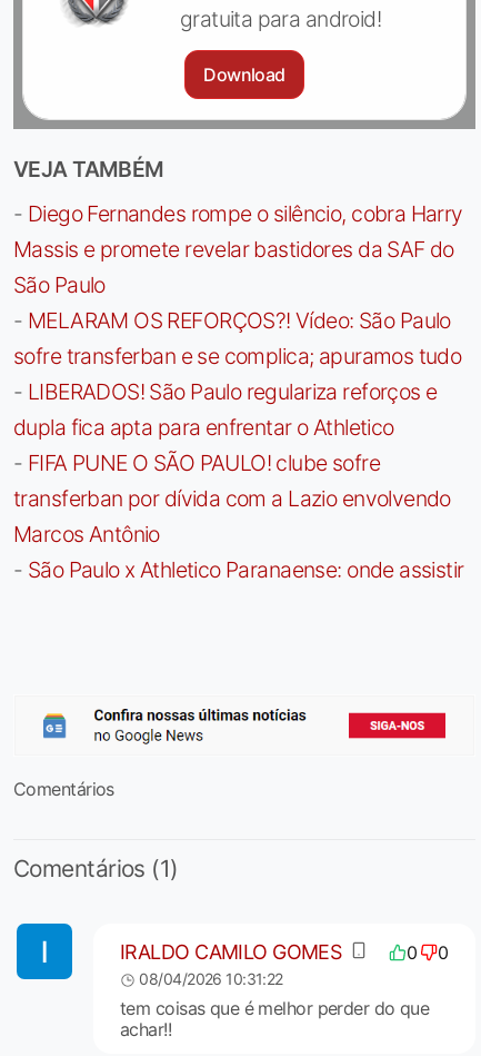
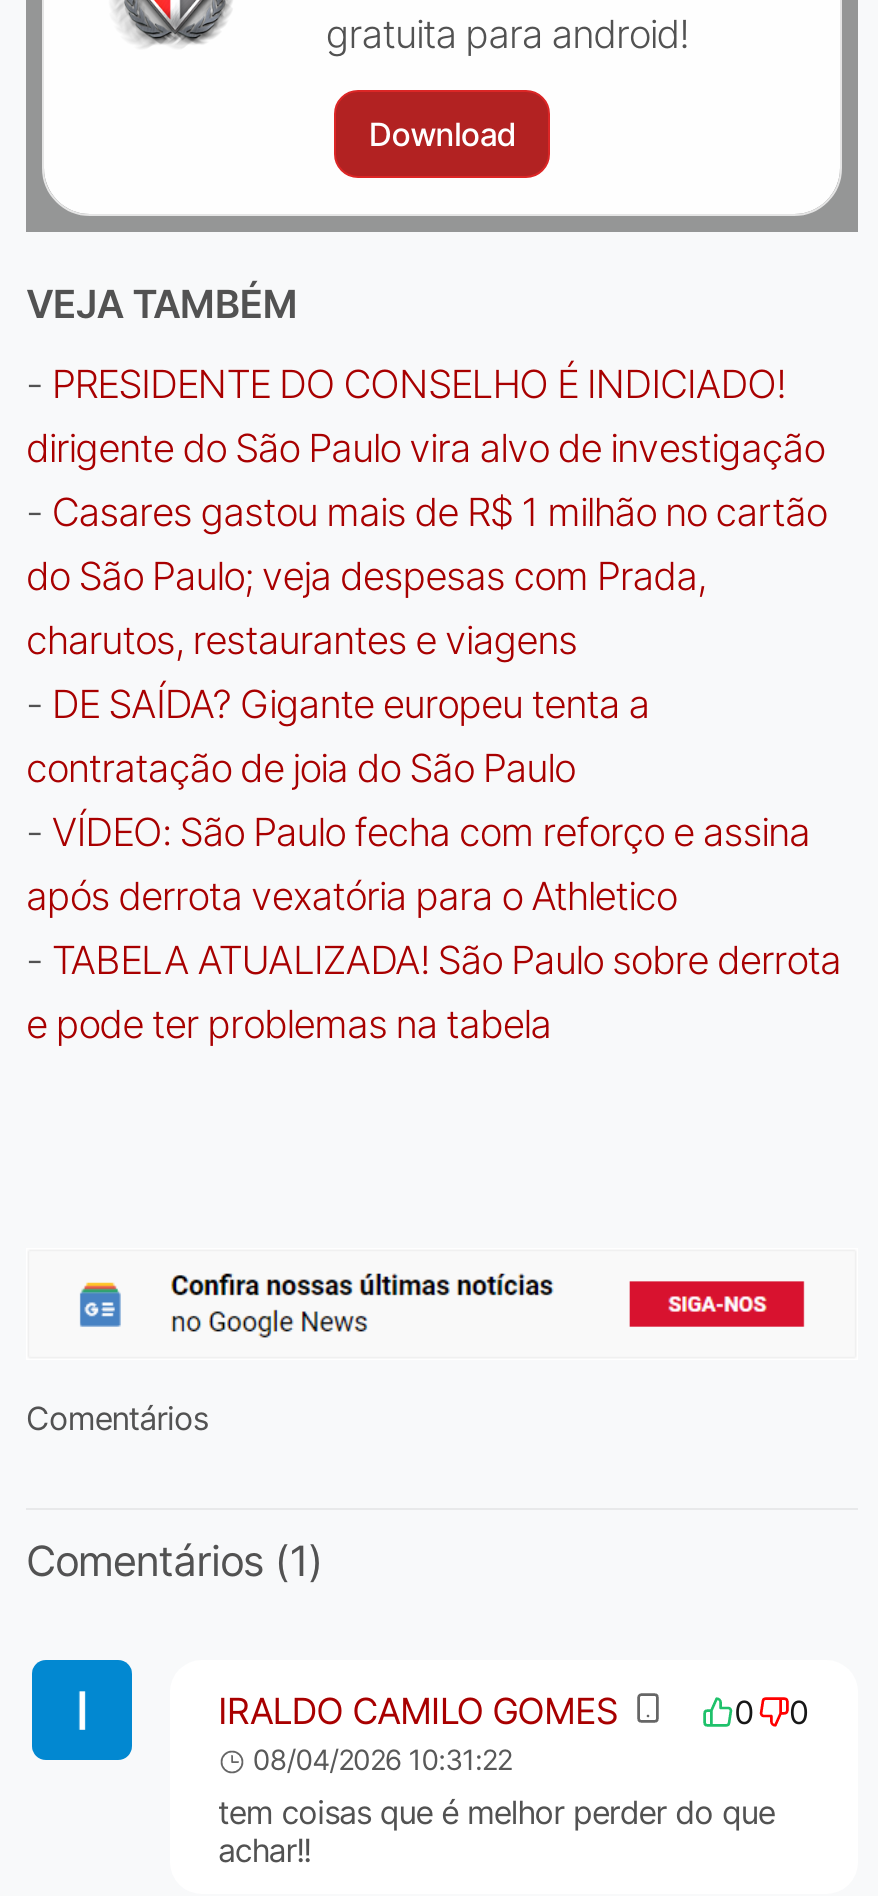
- - Diego Fernandes rompe o silêncio, cobra Harry
- Massis e promete revelar bastidores da SAF do
- São Paulo
- - MELARAM OS REFORÇOS?! Vídeo: São Paulo
- sofre transferban e se complica; apuramos tudo
- - LIBERADOS! São Paulo regulariza reforços e
- dupla fica apta para enfrentar o Athletico
- - FIFA PUNE O SÃO PAULO! clube sofre
- transferban por dívida com a Lazio envolvendo
- Marcos Antônio
- - São Paulo x Athletico Paranaense: onde assistir
+ - PRESIDENTE DO CONSELHO É INDICIADO!
+ dirigente do São Paulo vira alvo de investigação
+ - Casares gastou mais de R$ 1 milhão no cartão
+ do São Paulo; veja despesas com Prada,
+ charutos, restaurantes e viagens
+ - DE SAÍDA? Gigante europeu tenta a
+ contratação de joia do São Paulo
+ - VÍDEO: São Paulo fecha com reforço e assina
+ após derrota vexatória para o Athletico
+ - TABELA ATUALIZADA! São Paulo sobre derrota
+ e pode ter problemas na tabela
